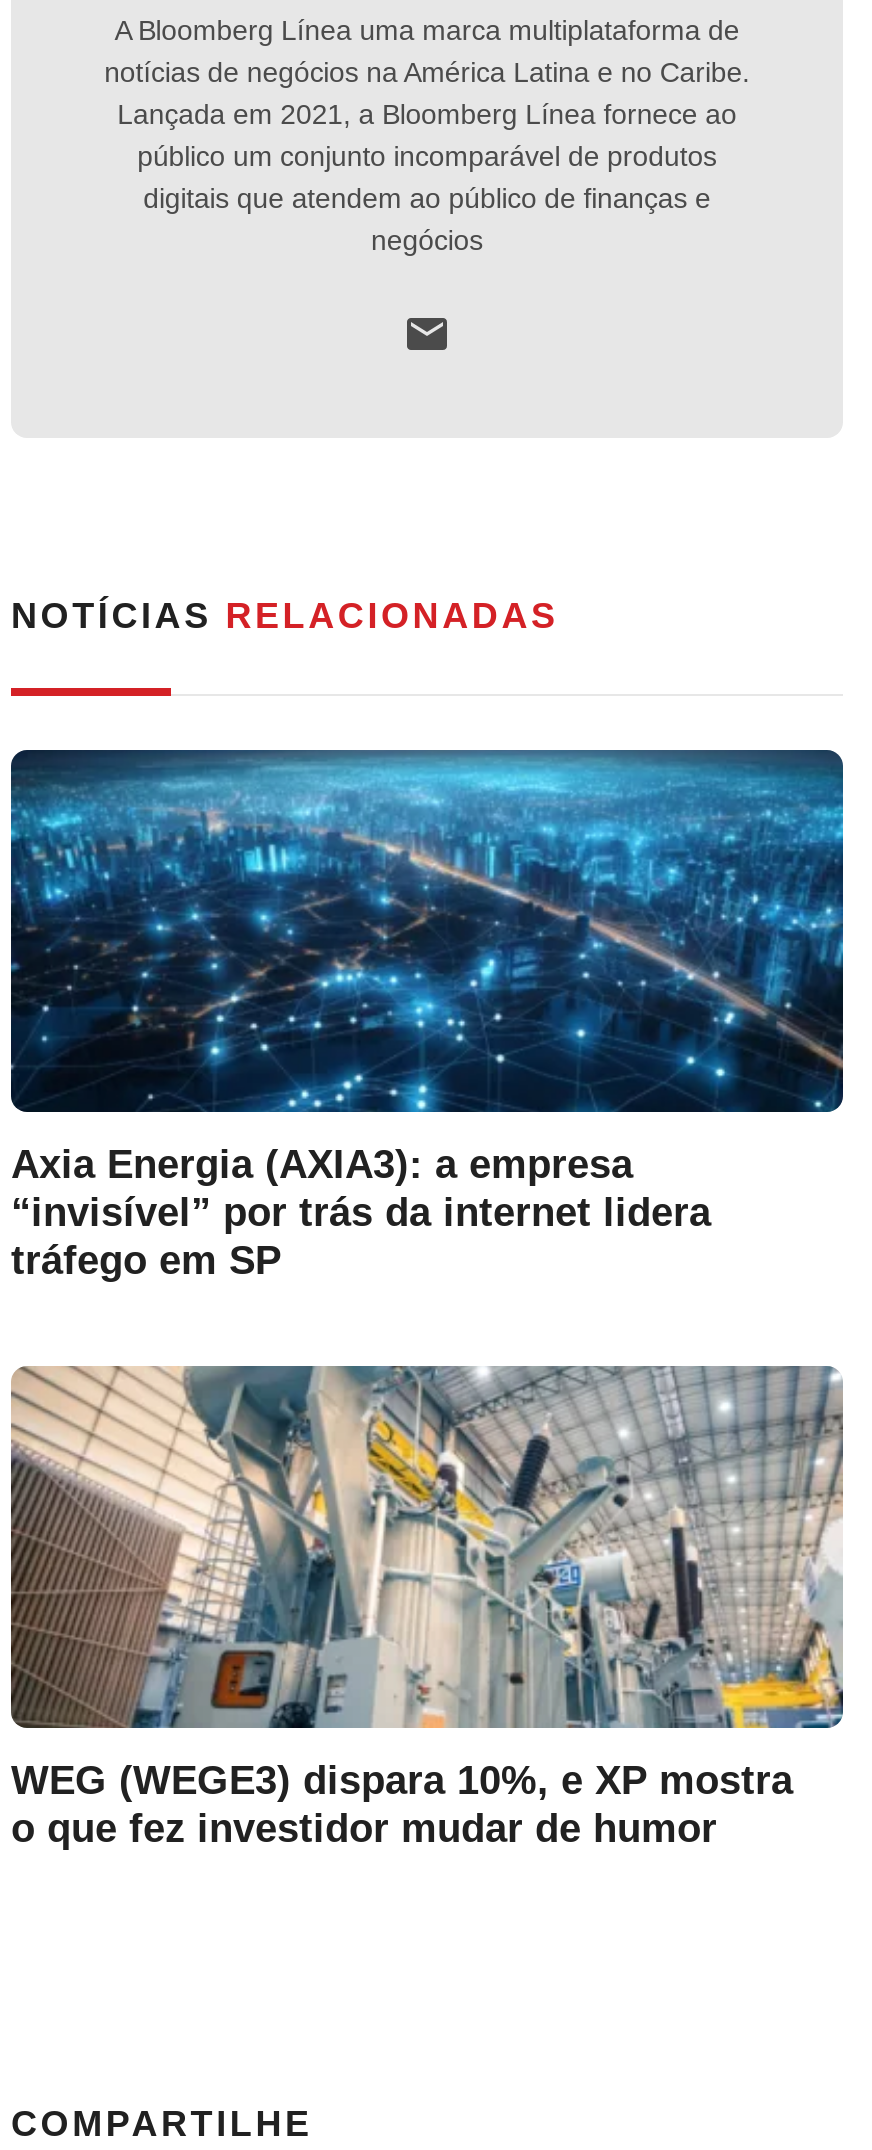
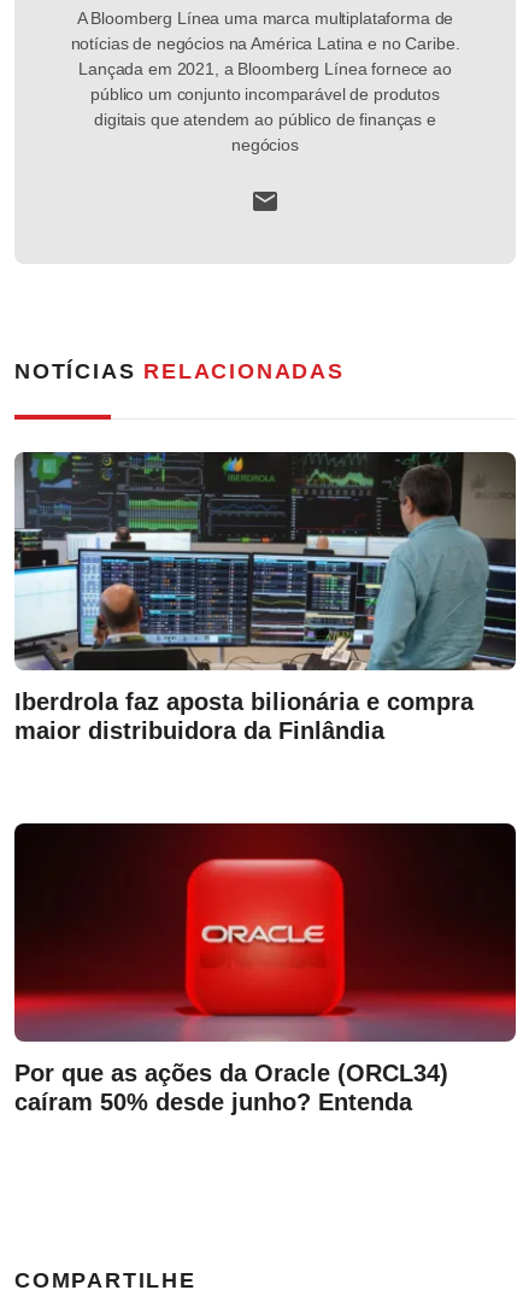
- [image]
- Axia Energia (AXIA3): a empresa
- “invisível” por trás da internet lidera
- tráfego em SP
+ [image]
+ Iberdrola faz aposta bilionária e compra
+ maior distribuidora da Finlândia

- [image]
- WEG (WEGE3) dispara 10%, e XP mostra
- o que fez investidor mudar de humor
+ [image]
+ Por que as ações da Oracle (ORCL34)
+ caíram 50% desde junho? Entenda
